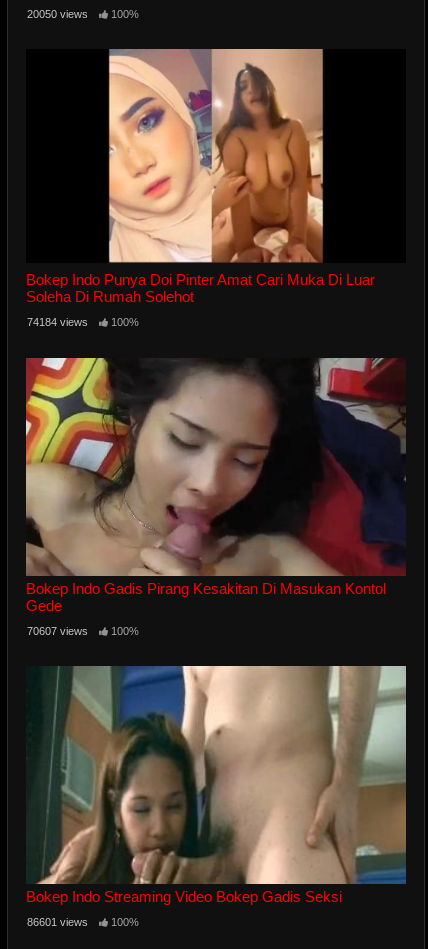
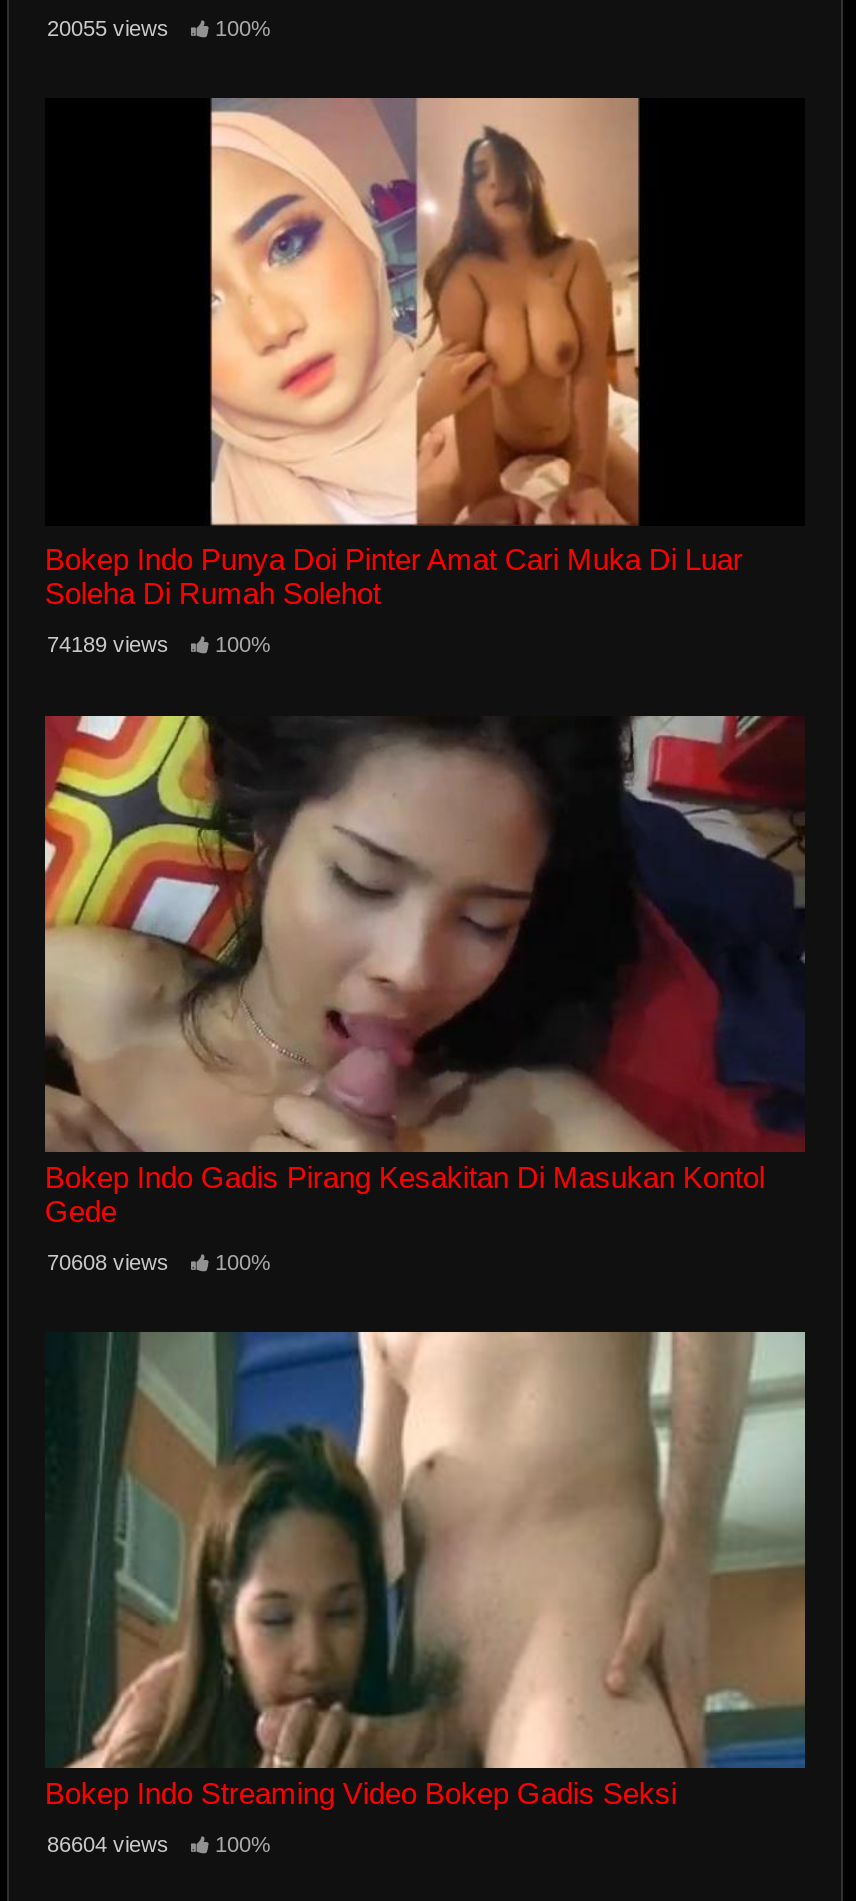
- 20050 views 100%
+ 20055 views 100%

- 74184 views 100%
+ 74189 views 100%

- 70607 views 100%
+ 70608 views 100%

- 86601 views 100%
+ 86604 views 100%
